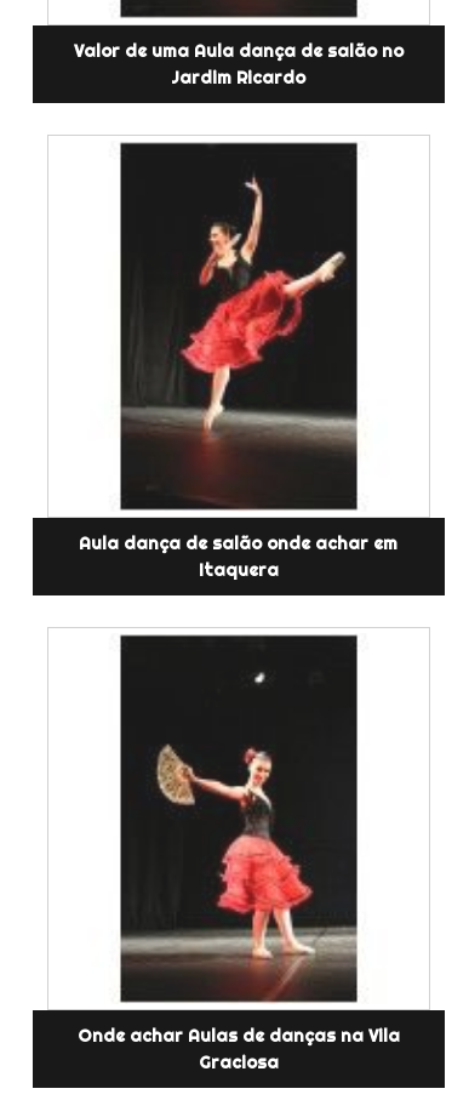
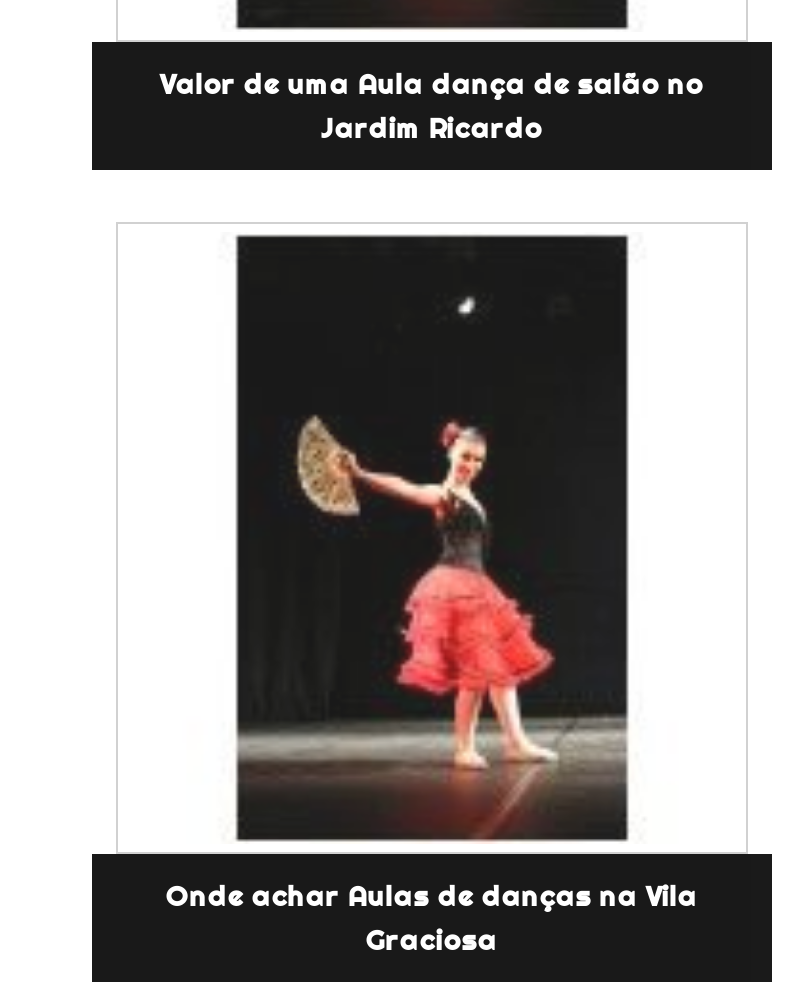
- [image]

- Aula dança de salão onde achar em
- Itaquera
